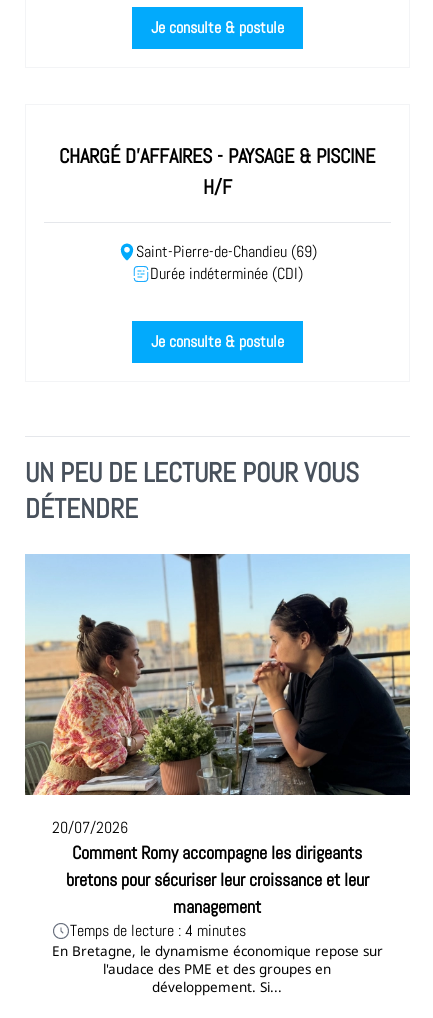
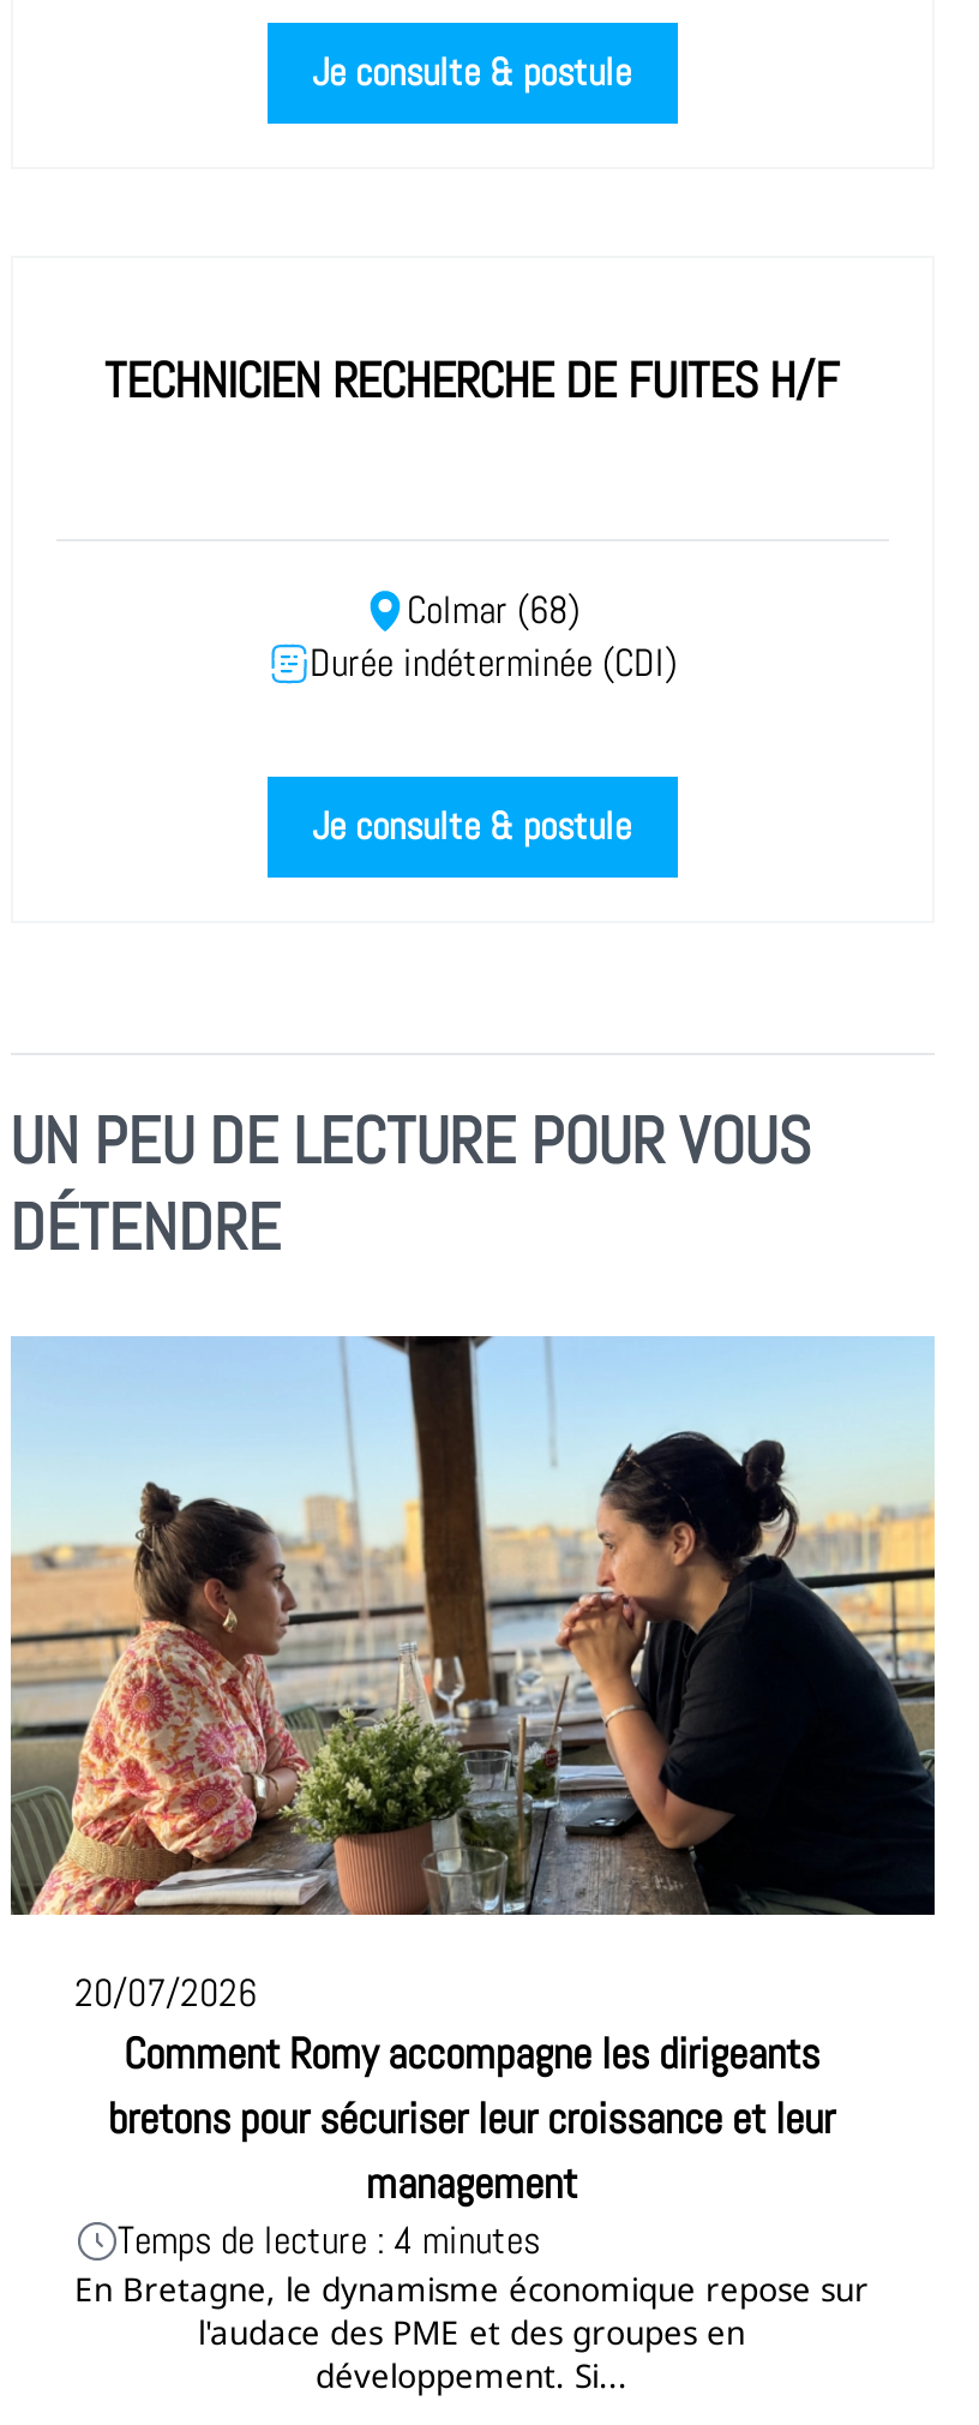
- CHARGÉ D'AFFAIRES - PAYSAGE & PISCINE
- H/F
+ TECHNICIEN RECHERCHE DE FUITES H/F

- Saint-Pierre-de-Chandieu (69)
+ Colmar (68)
